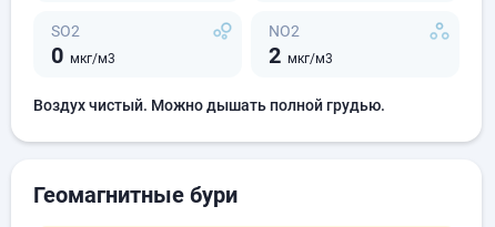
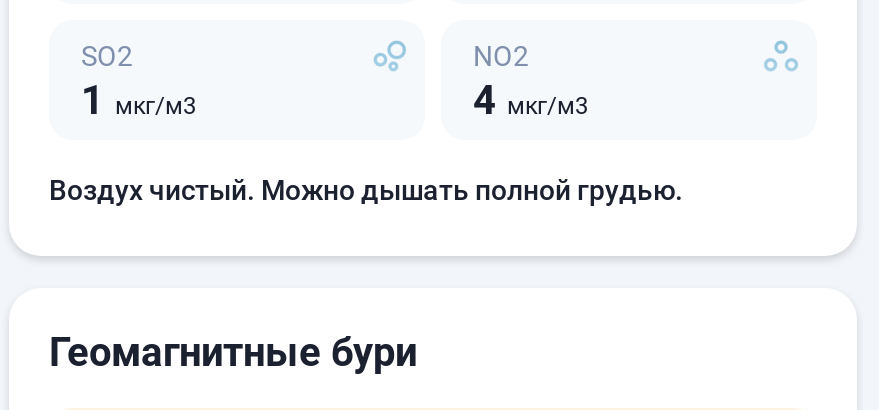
- 0 мкг/м3
+ 1 мкг/м3

- 2 мкг/м3
+ 4 мкг/м3
